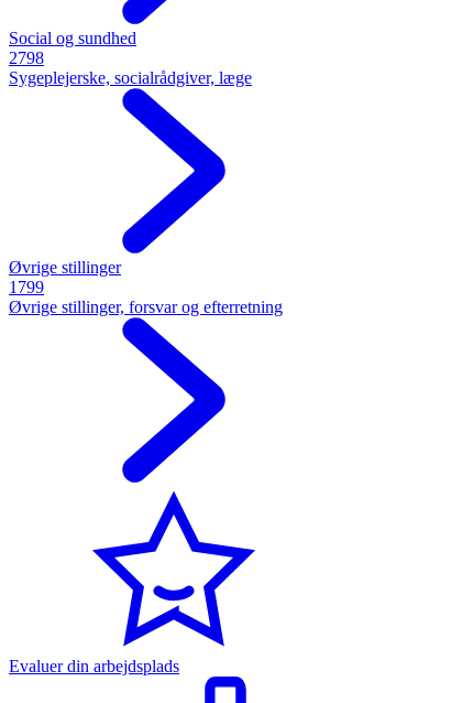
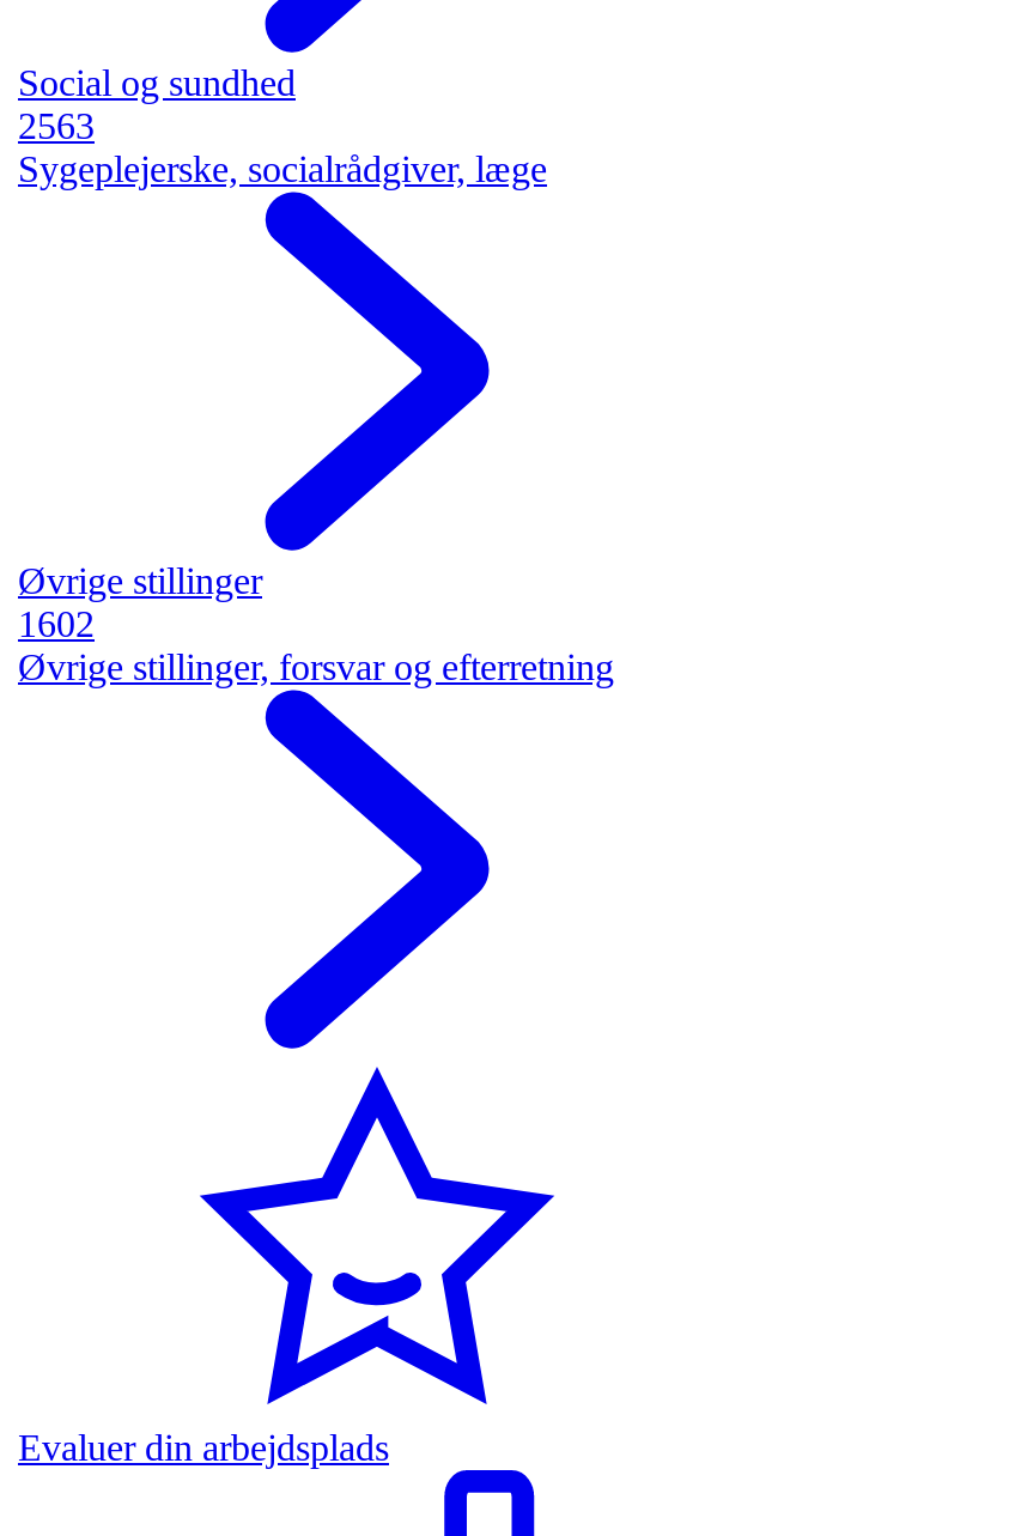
- 2798
+ 2563

- 1799
+ 1602
